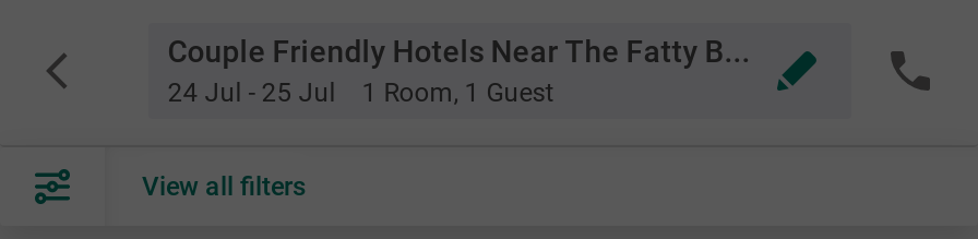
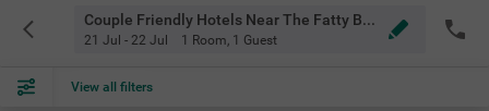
- 24 Jul - 25 Jul 1 Room, 1 Guest
+ 21 Jul - 22 Jul 1 Room, 1 Guest
